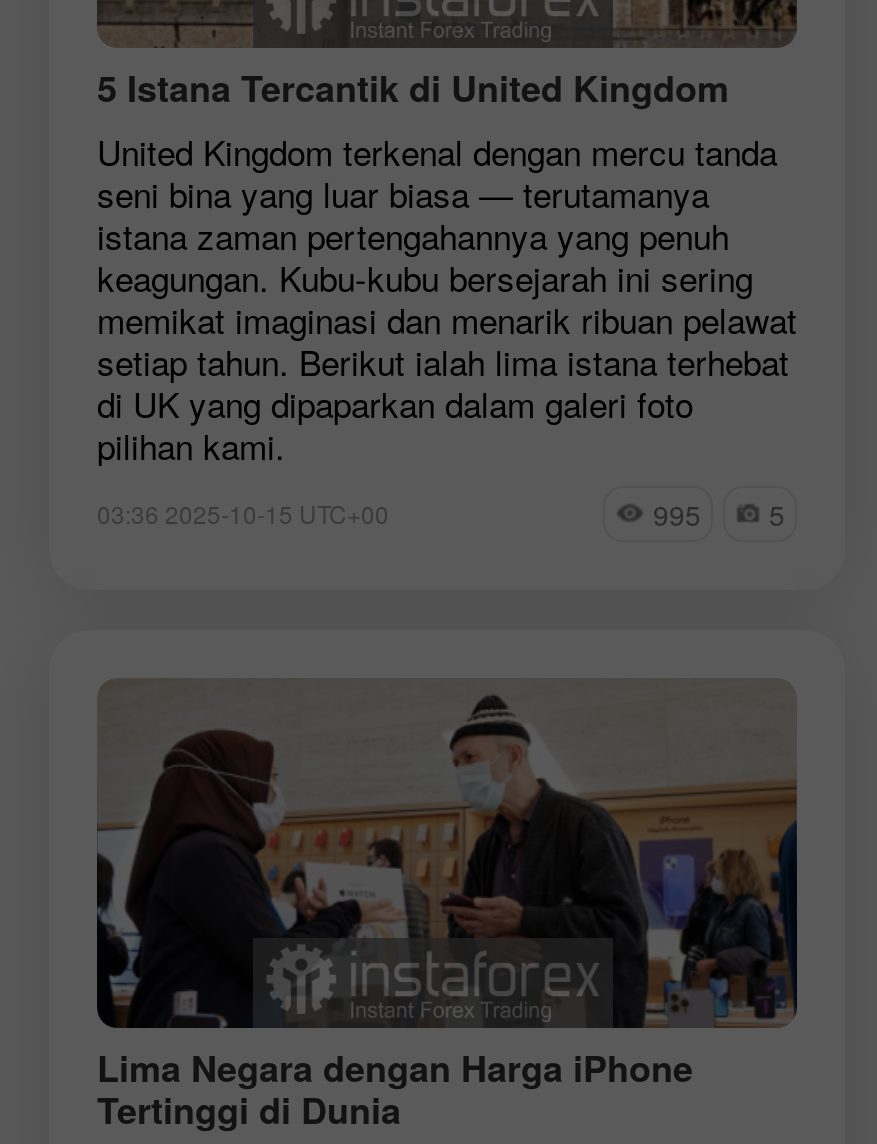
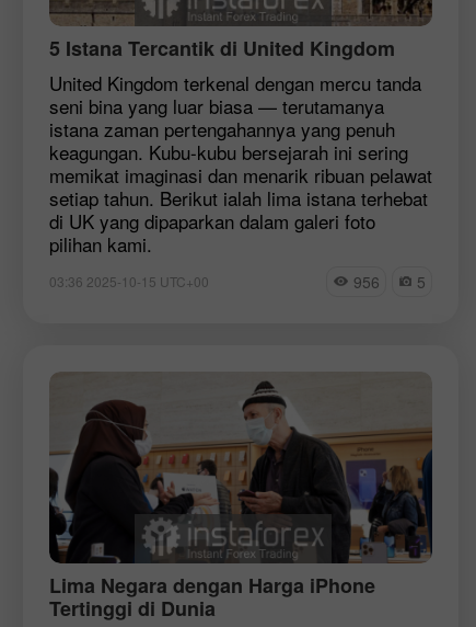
- 995 5
+ 956 5
